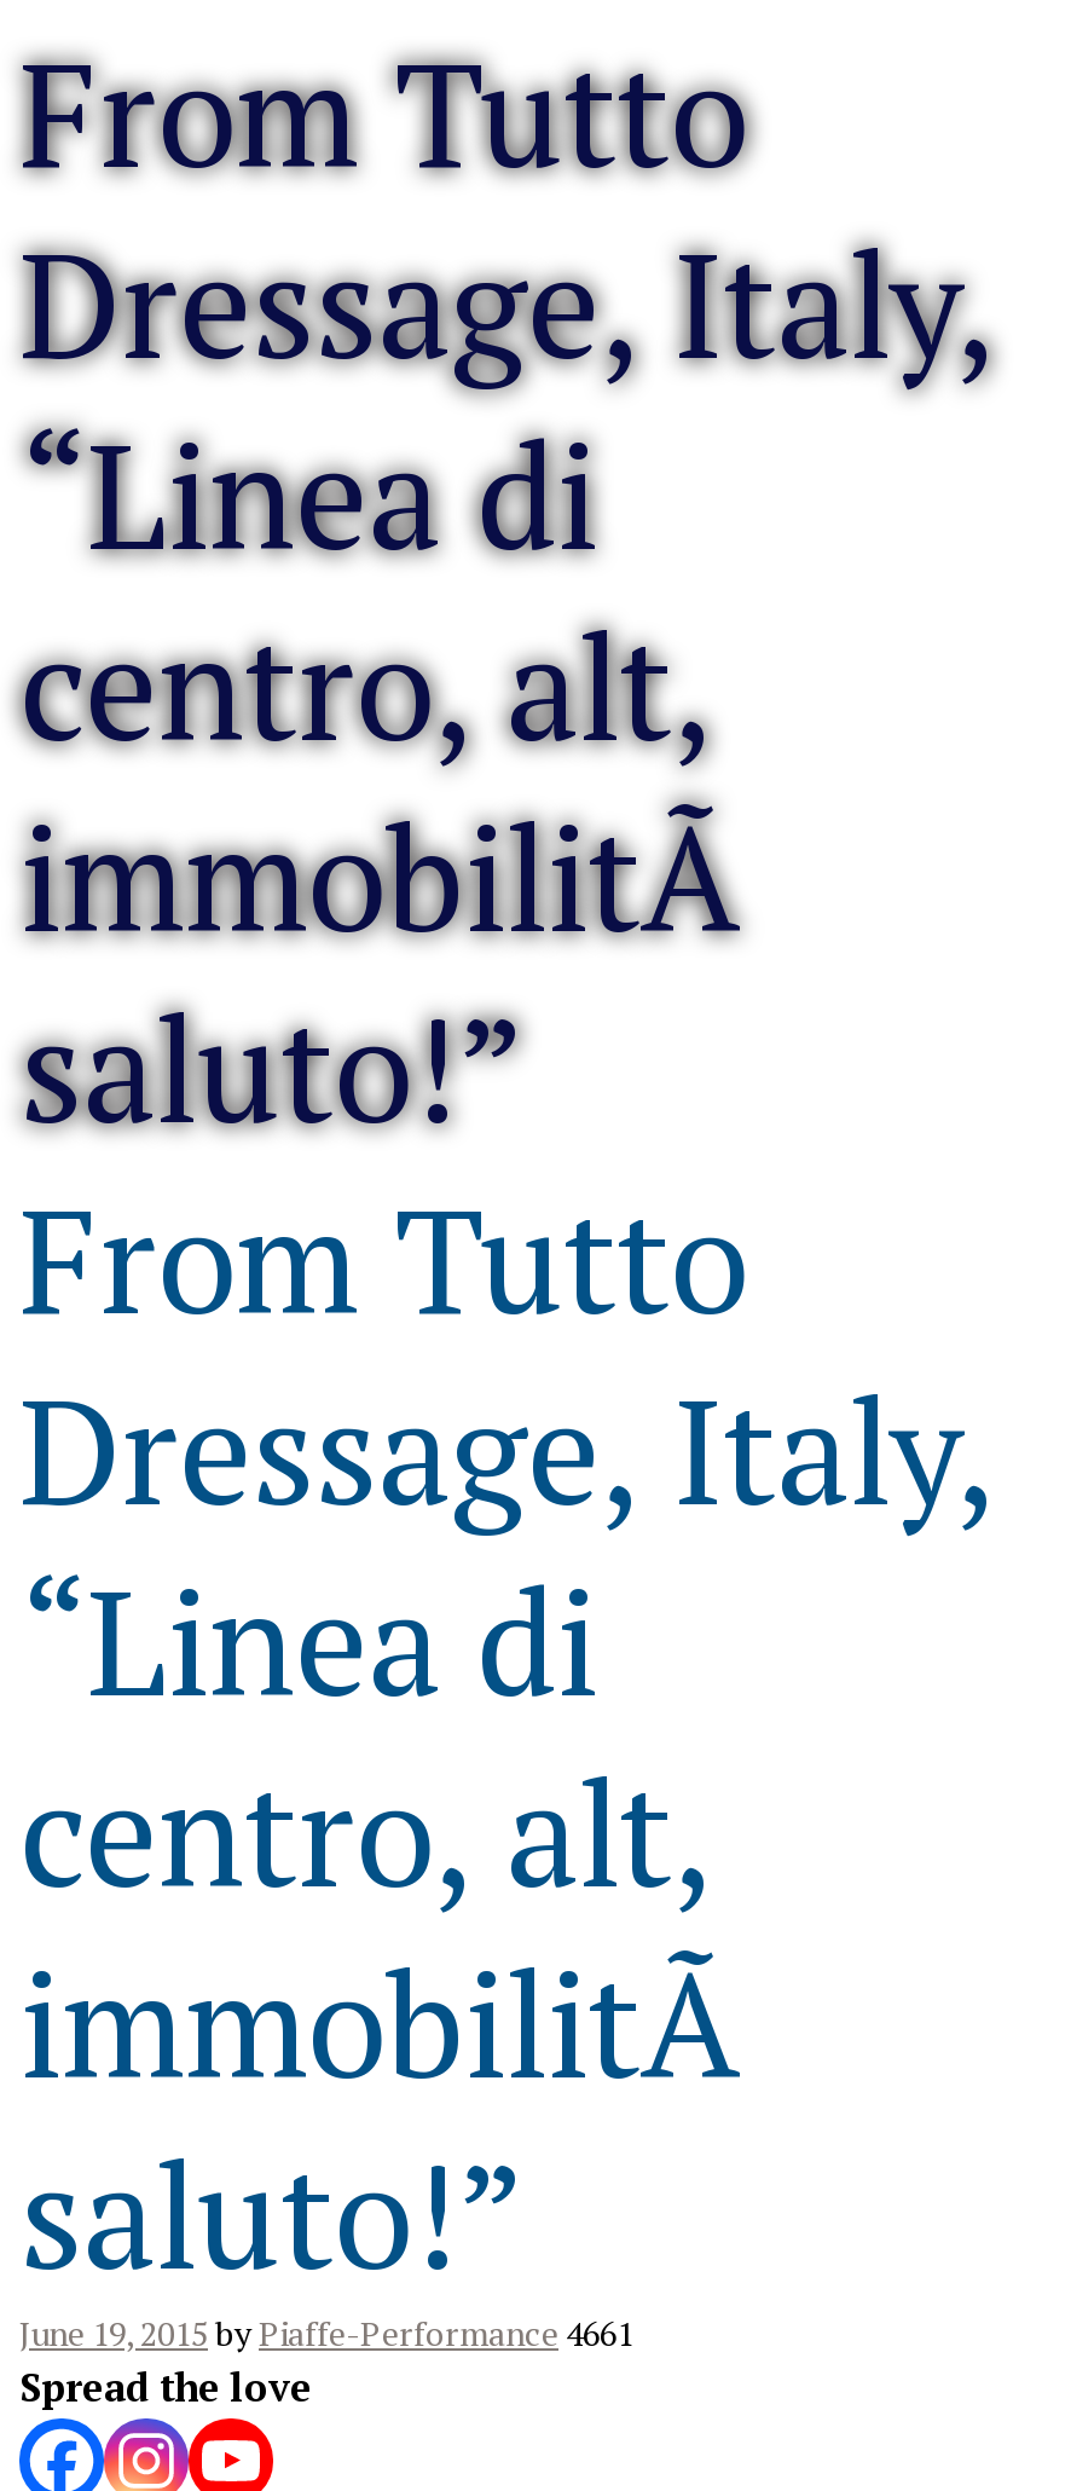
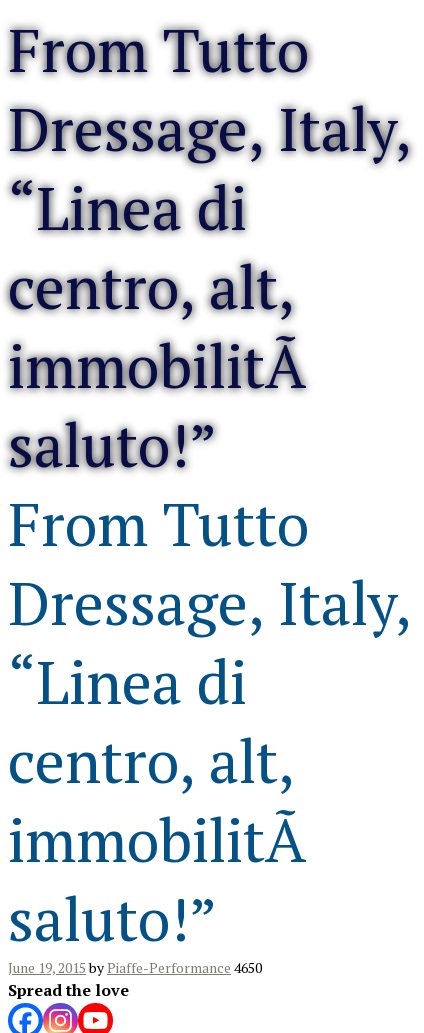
- June 19, 2015 byPiaffe-Performance 4661
+ June 19, 2015 byPiaffe-Performance 4650
